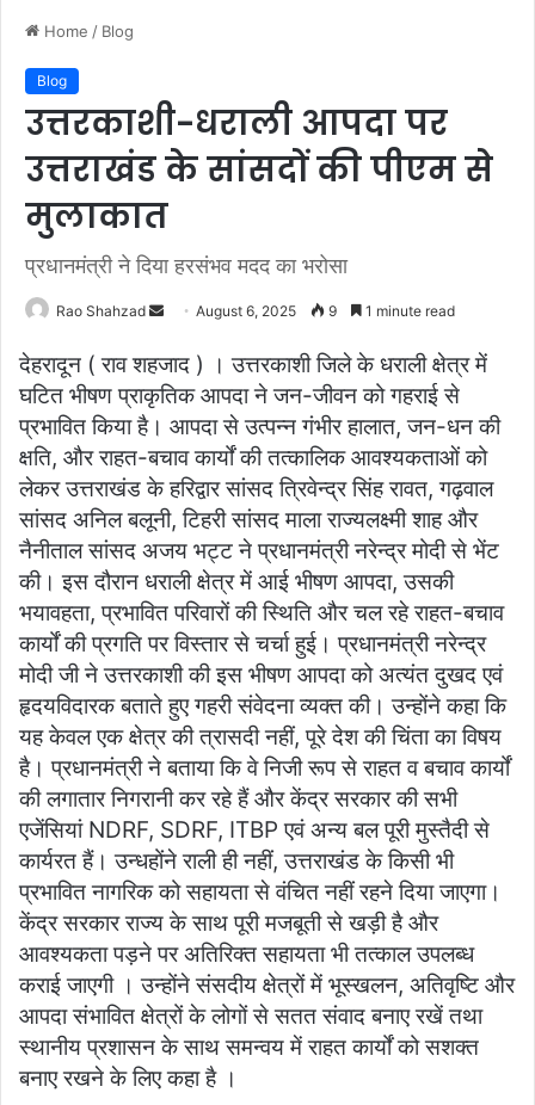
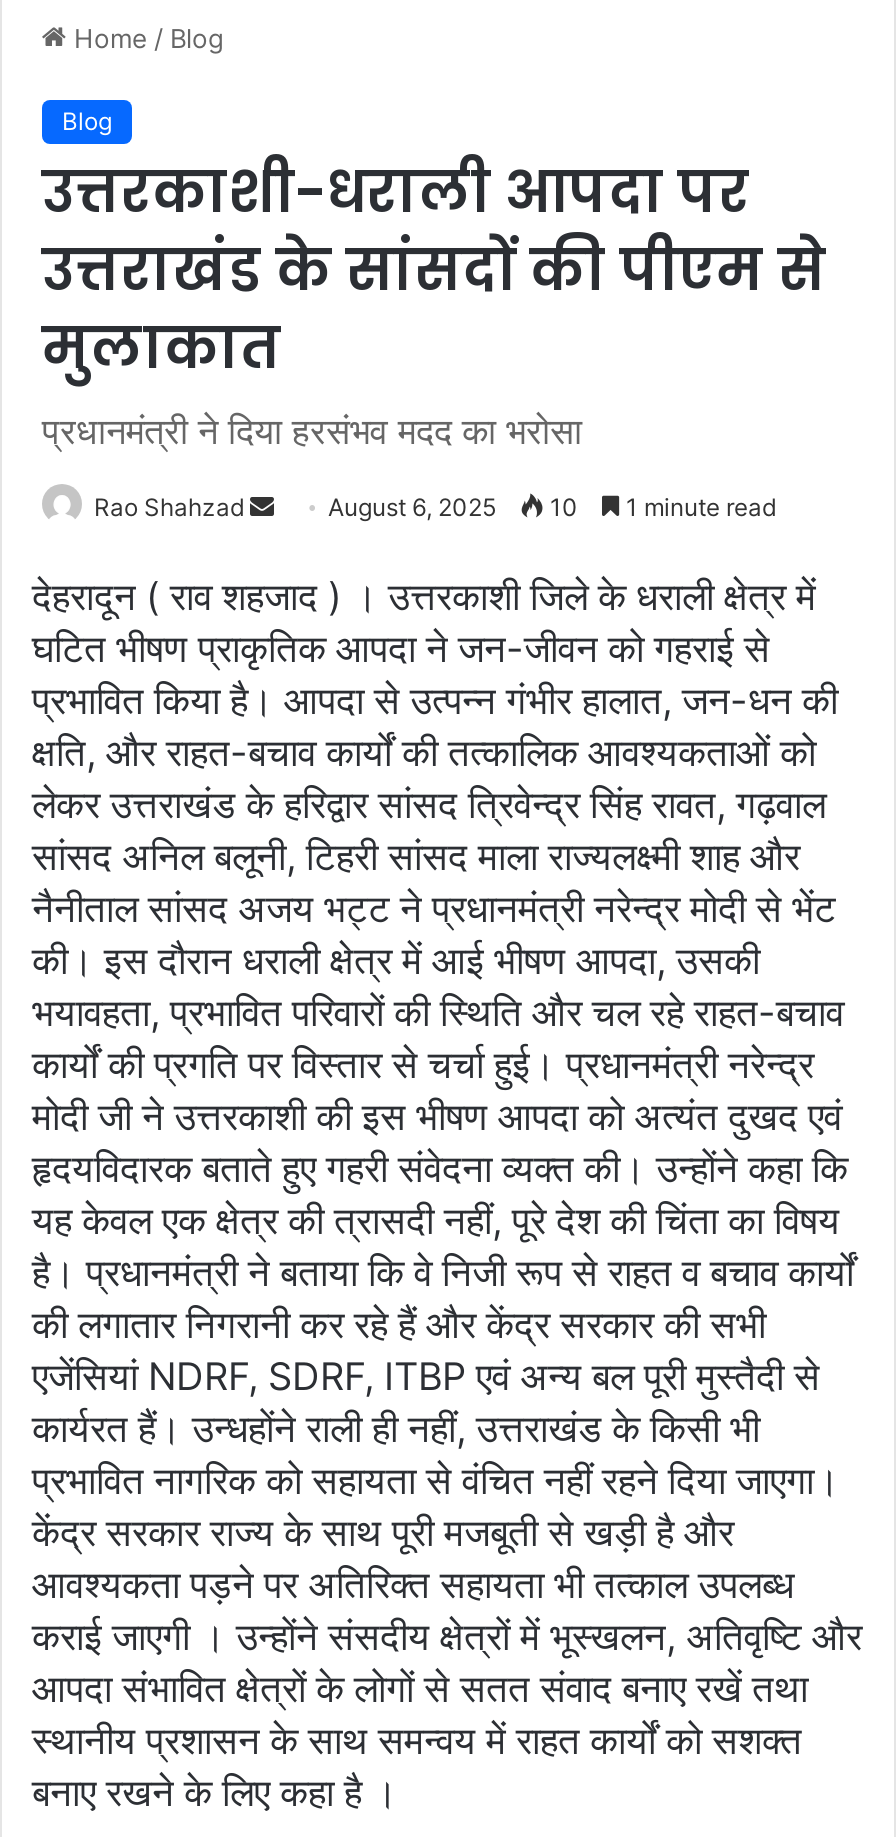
- 9
+ 10
